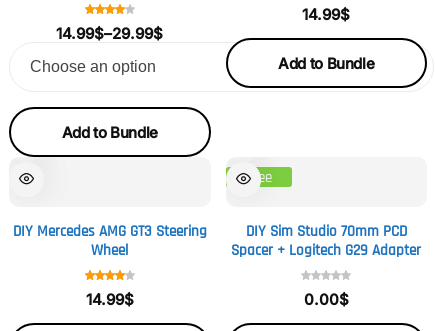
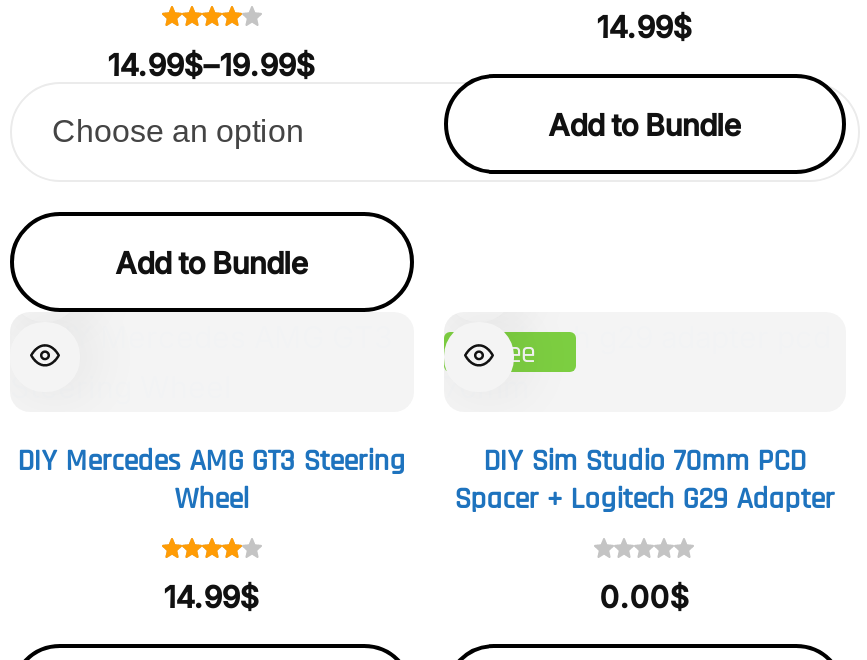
- 14.99$–29.99$
+ 14.99$–19.99$
